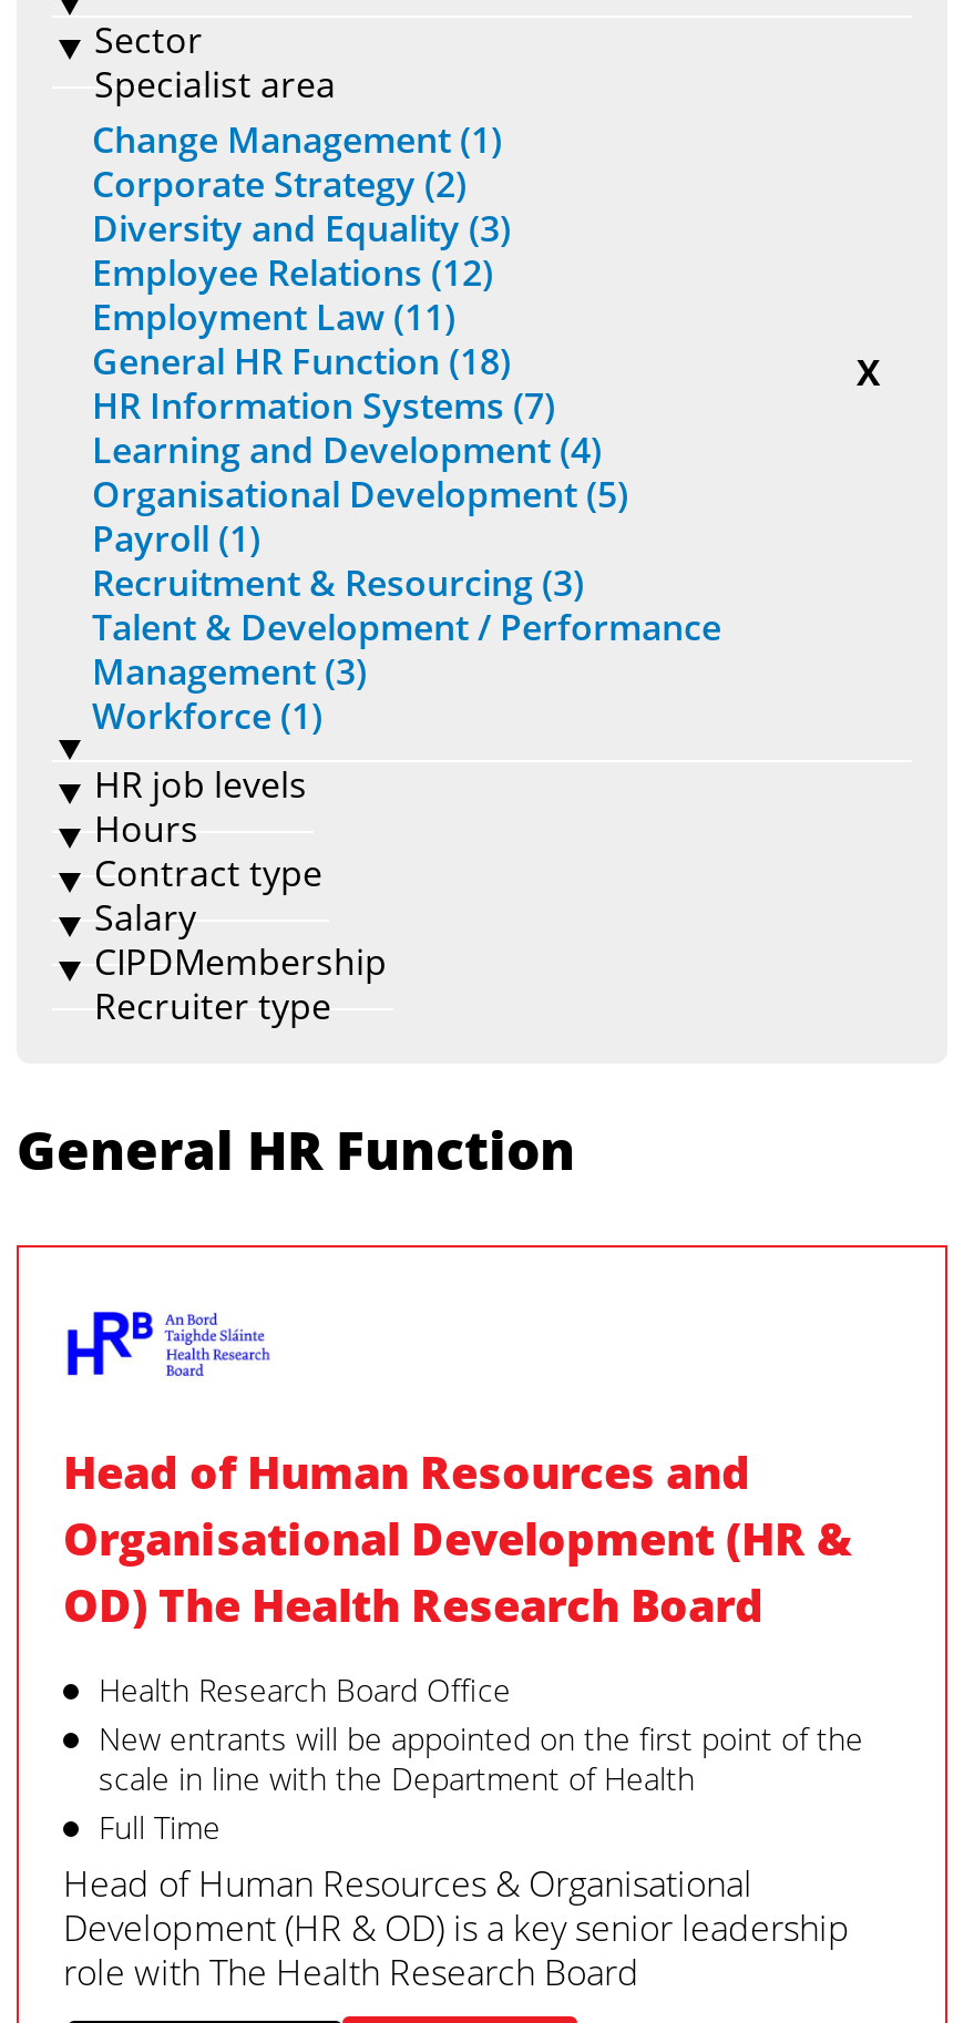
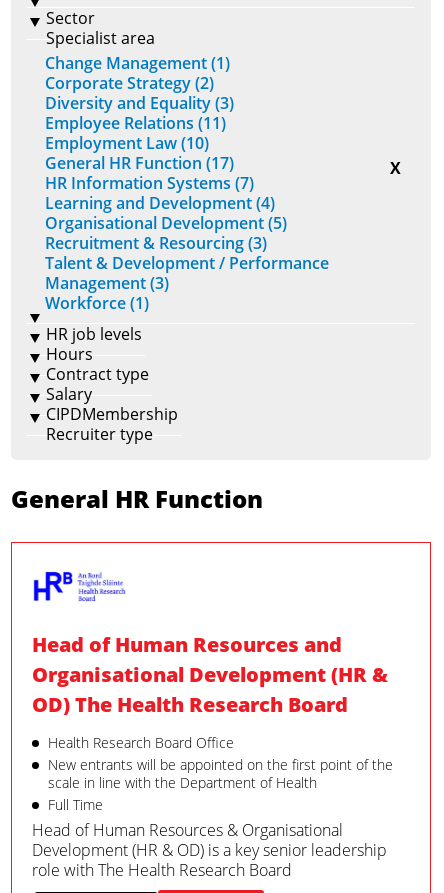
- Employee Relations (12)
+ Employee Relations (11)

- Employment Law (11)
+ Employment Law (10)

- General HR Function (18)
+ General HR Function (17)

- Payroll (1)
